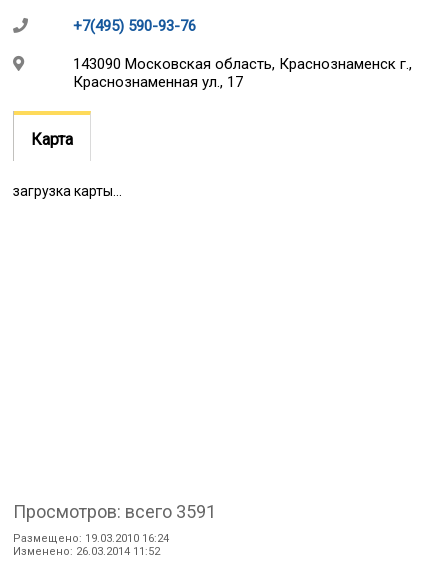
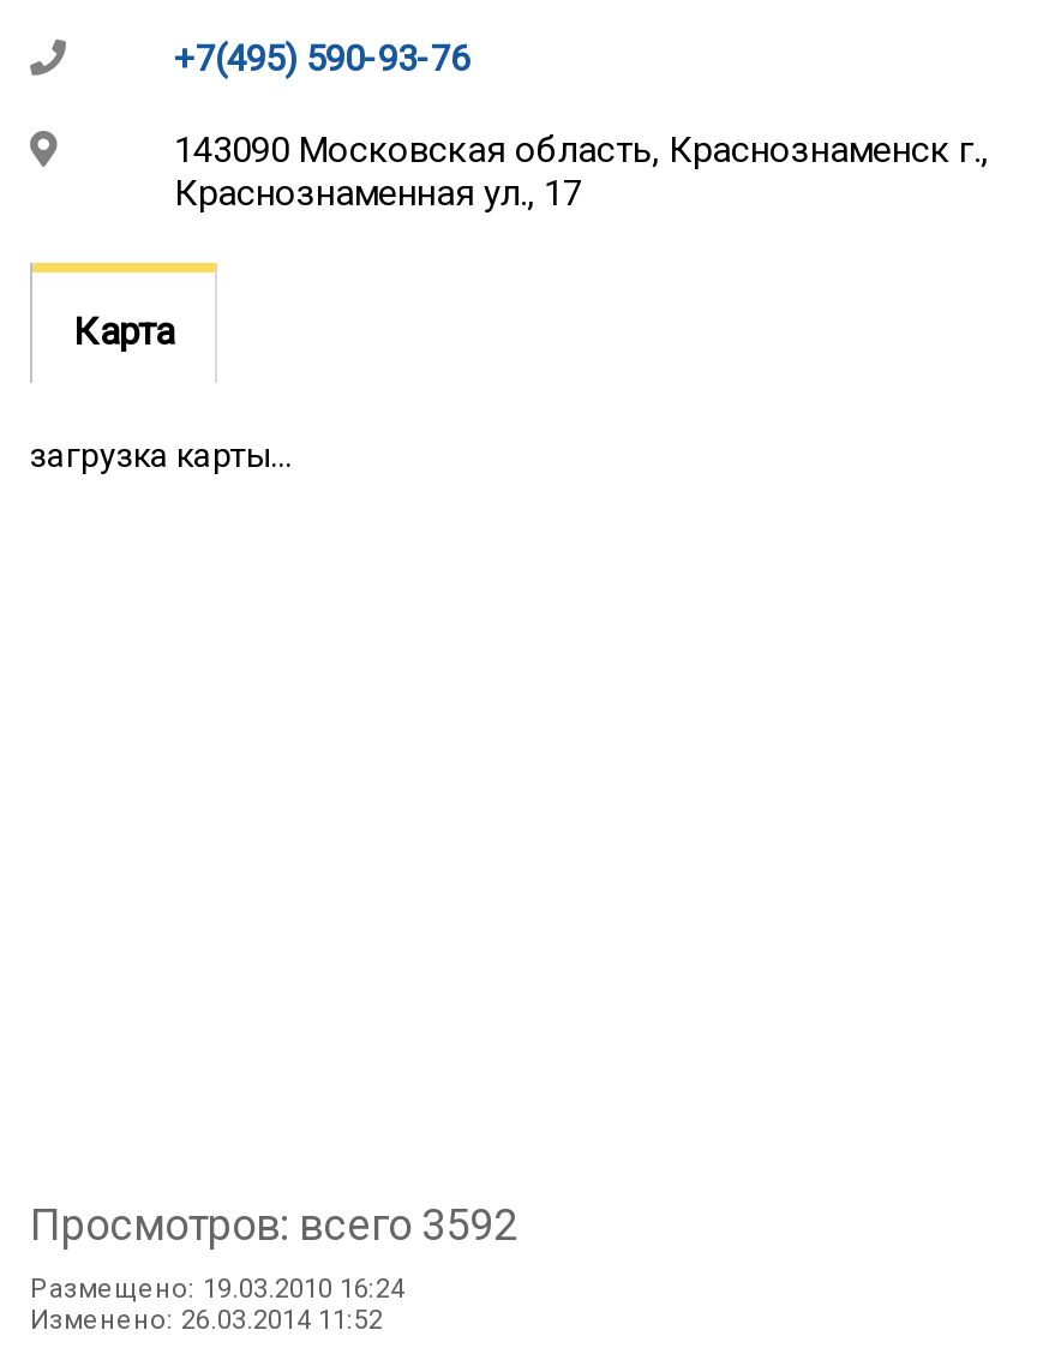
- Просмотров: всего 3591
+ Просмотров: всего 3592
